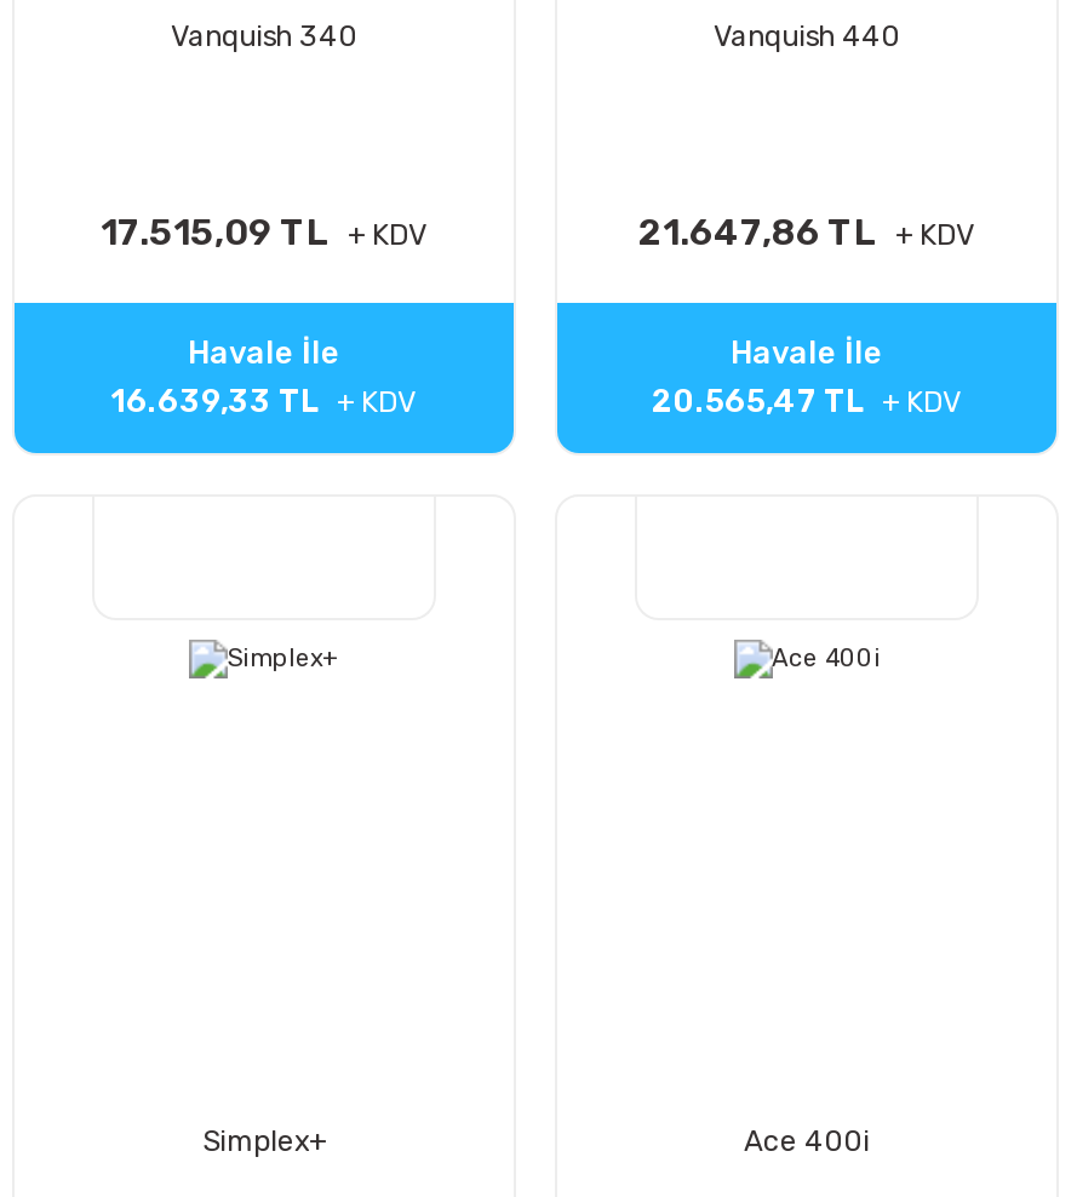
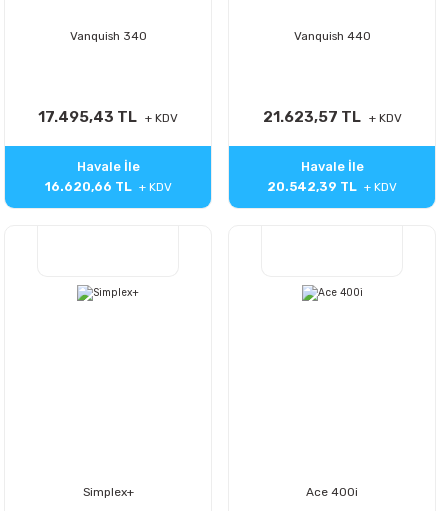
- 17.515,09 TL
+ 17.495,43 TL

- 21.647,86 TL
+ 21.623,57 TL

- 16.639,33 TL
+ 16.620,66 TL

- 20.565,47 TL
+ 20.542,39 TL
